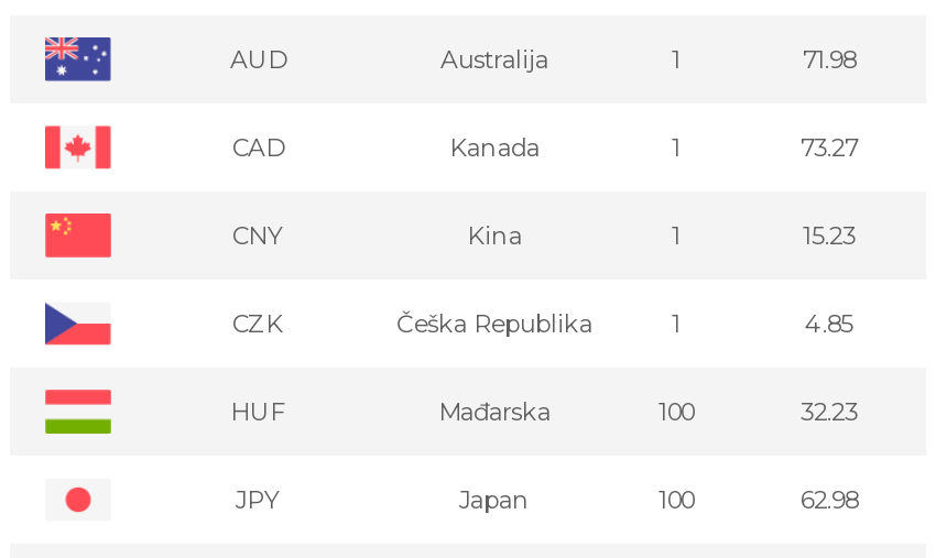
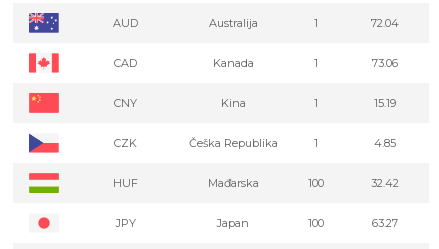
- 71.98
+ 72.04

- 73.27
+ 73.06

- 15.23
+ 15.19

- 32.23
+ 32.42

- 62.98
+ 63.27
